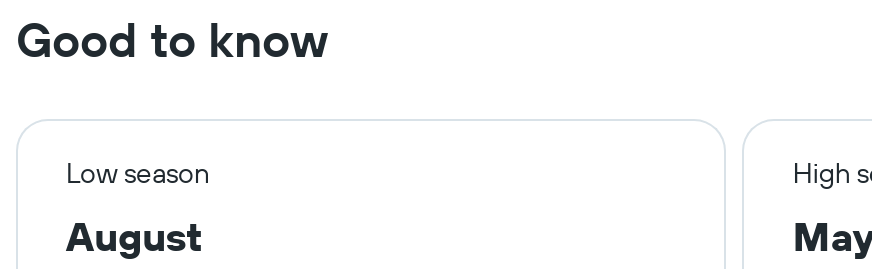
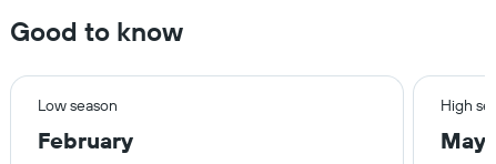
- August
+ February
